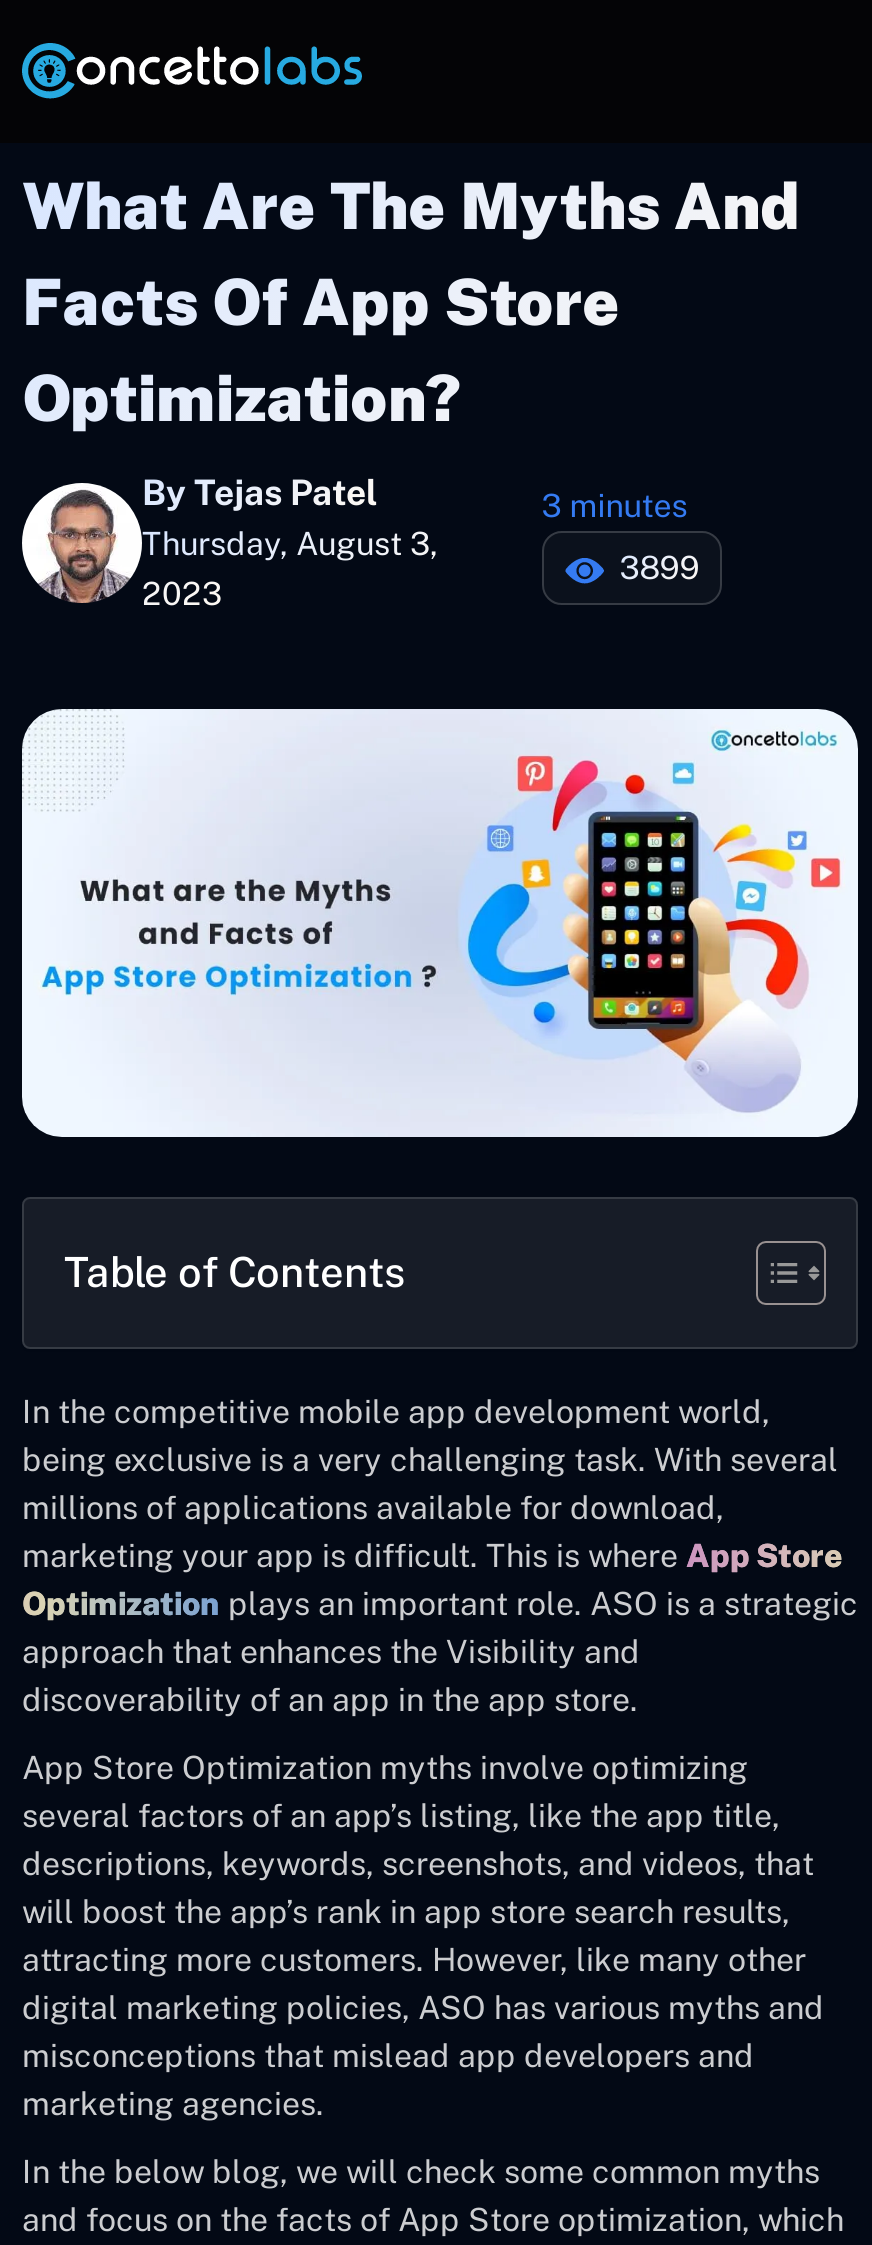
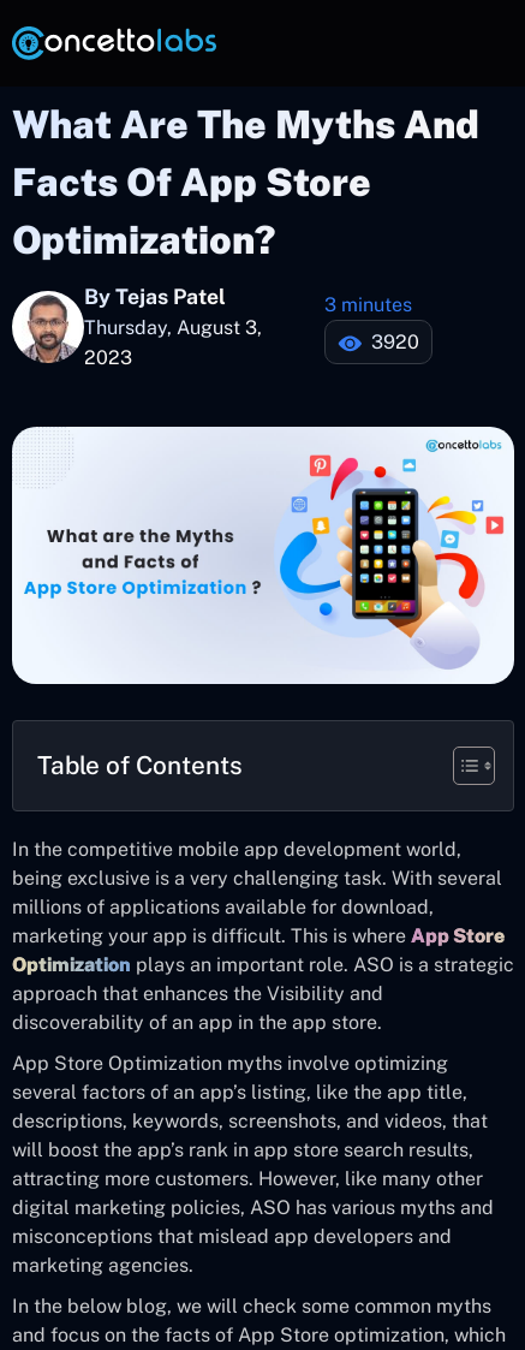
- 3899
+ 3920
